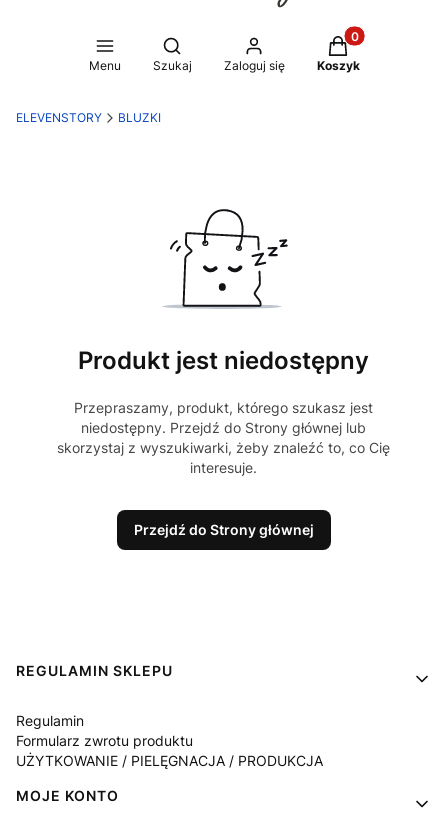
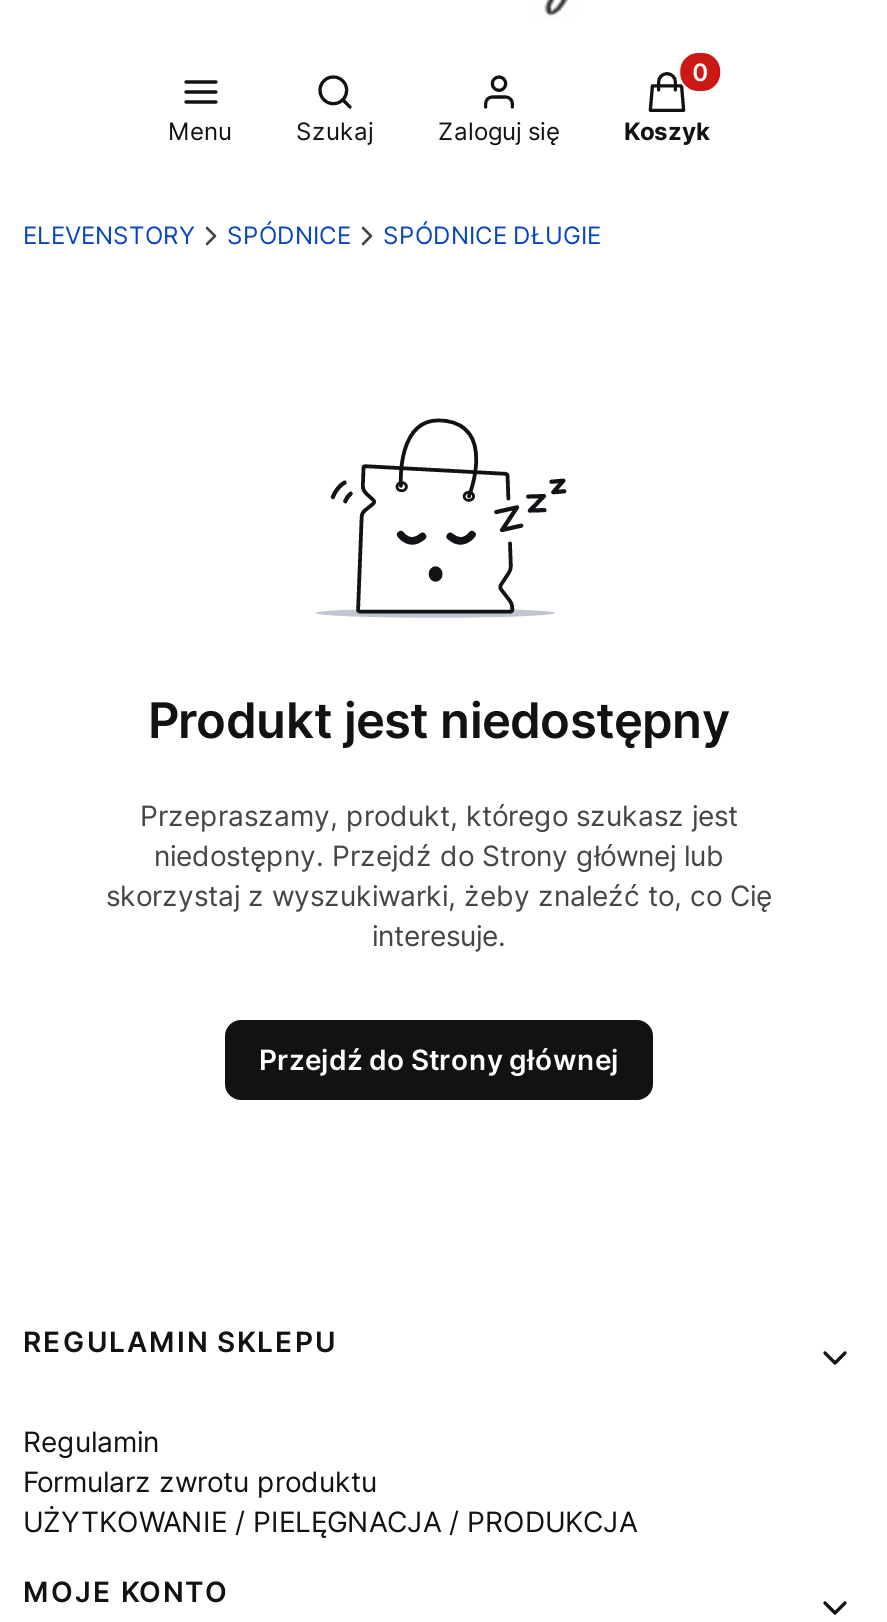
- BLUZKI
+ SPÓDNICE
+ SPÓDNICE DŁUGIE
